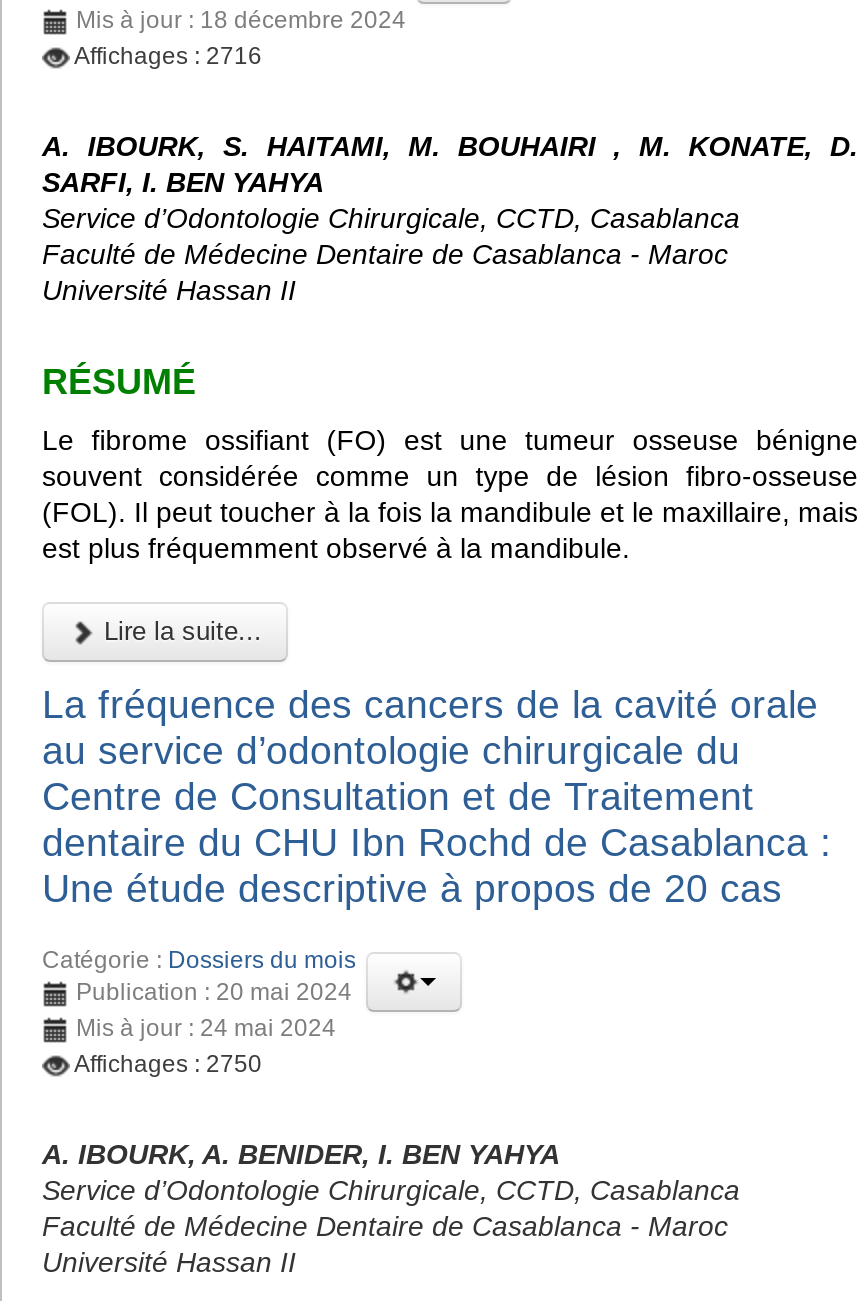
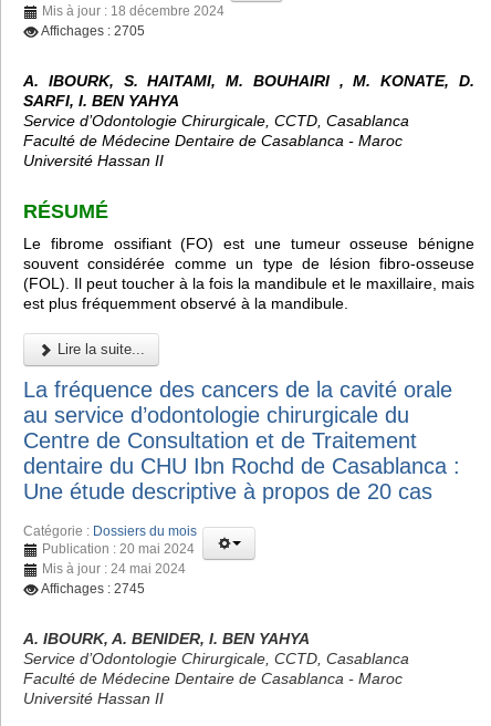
- Affichages : 2716
+ Affichages : 2705

- Affichages : 2750
+ Affichages : 2745
